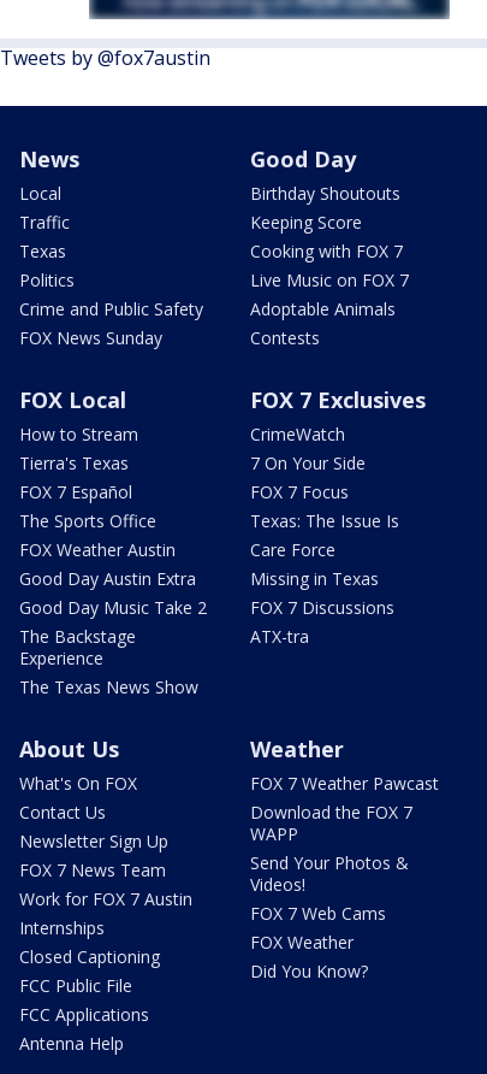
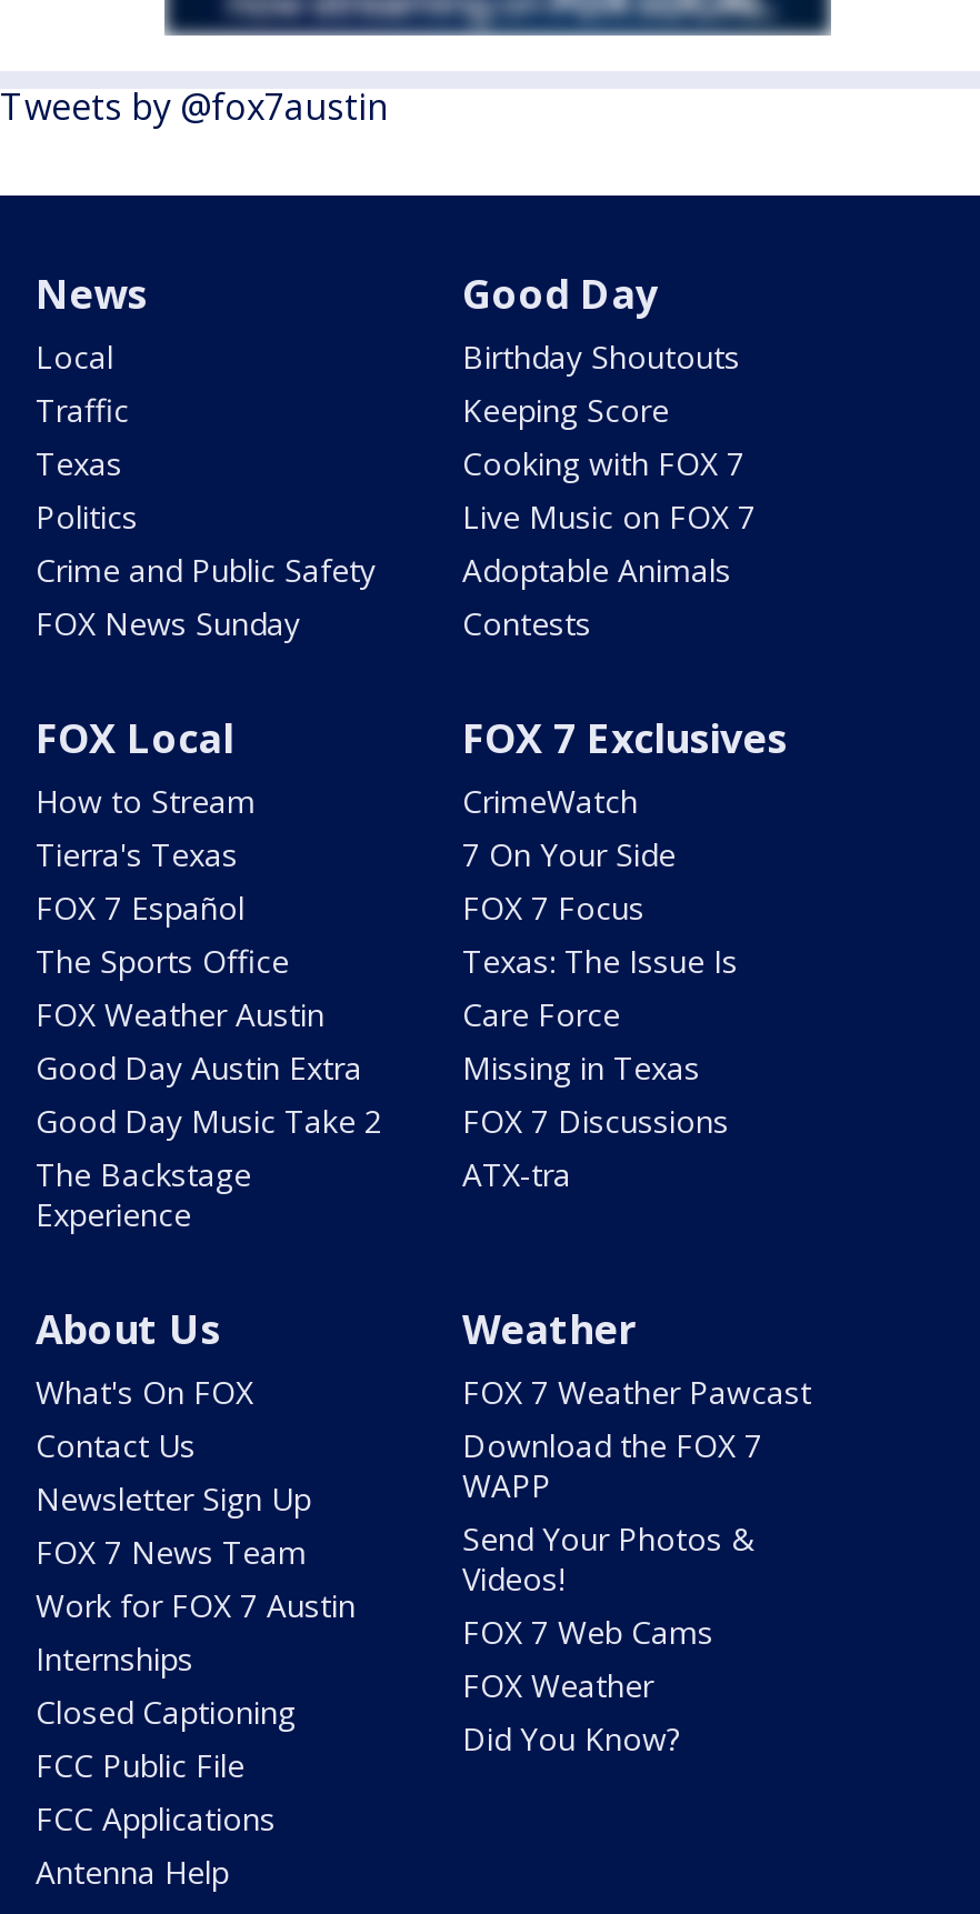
- The Texas News Show
